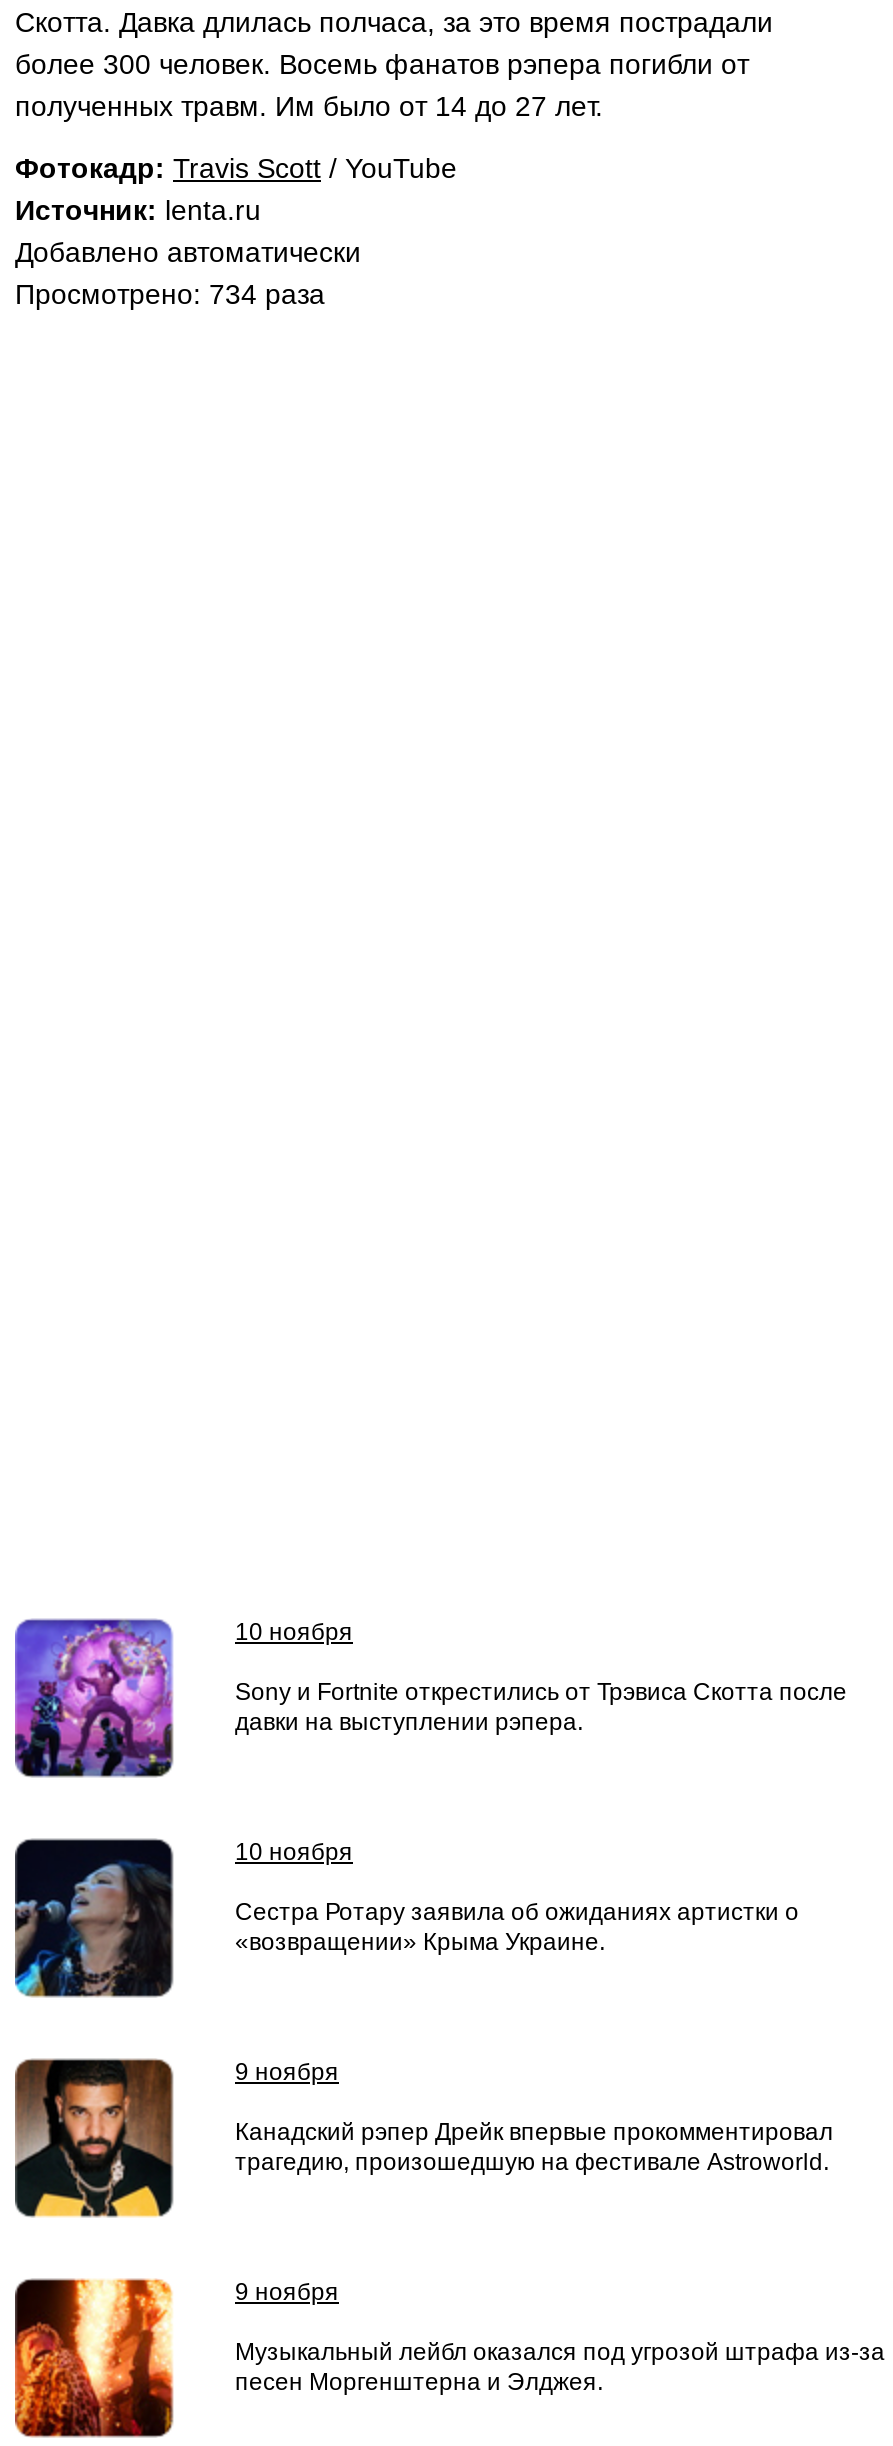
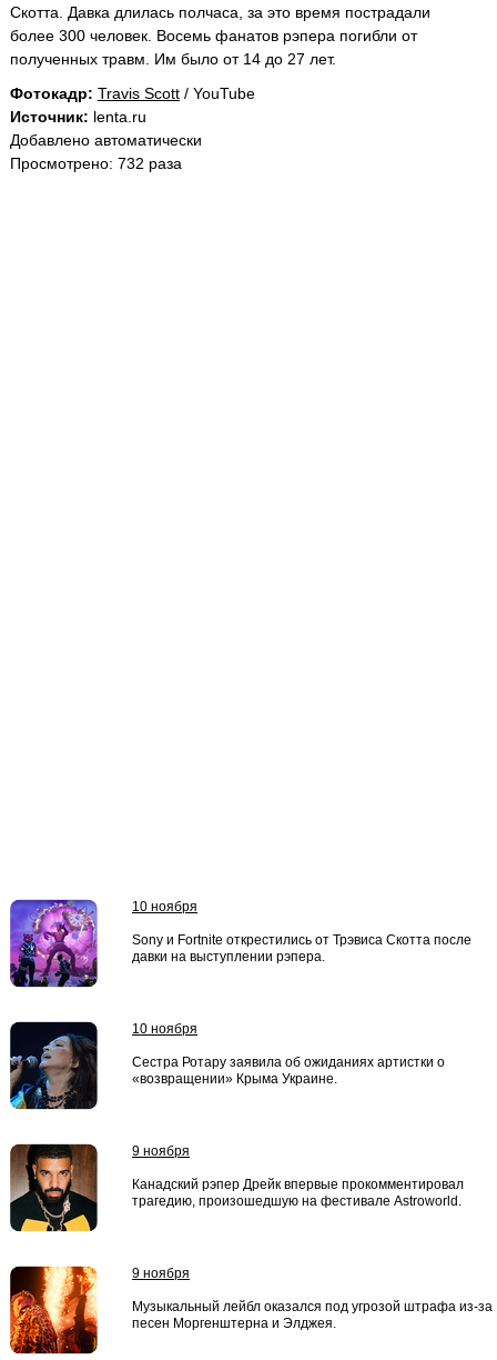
- Просмотрено: 734 раза
+ Просмотрено: 732 раза
